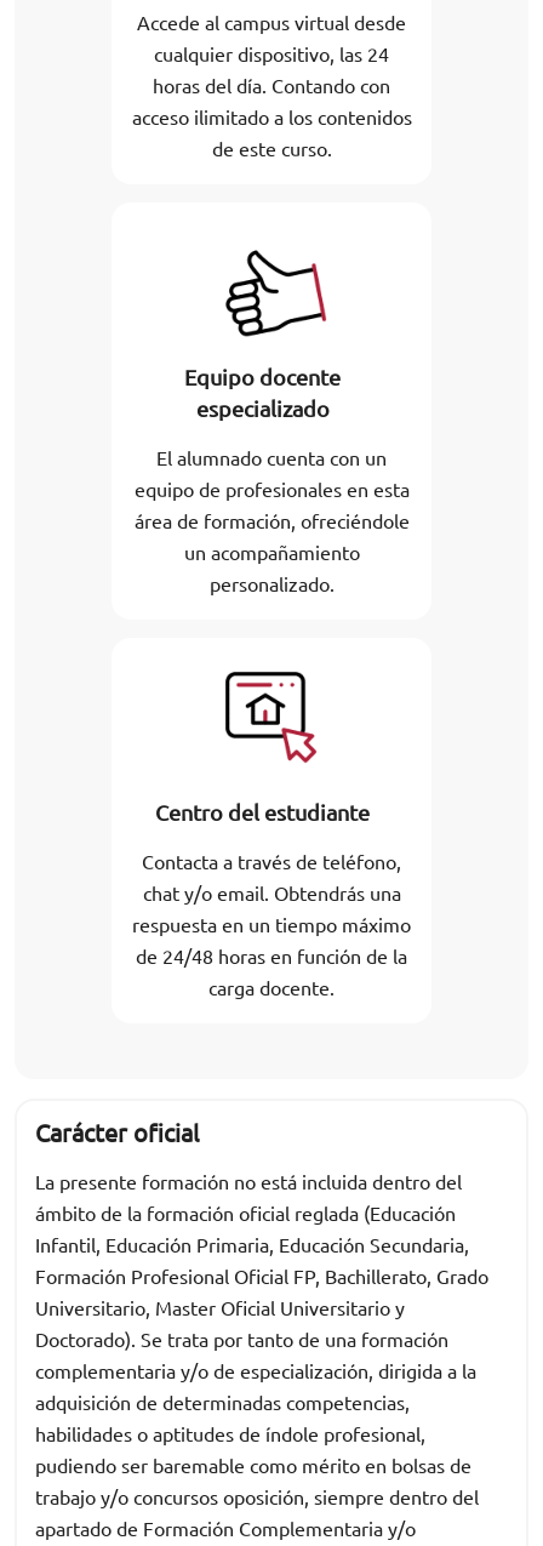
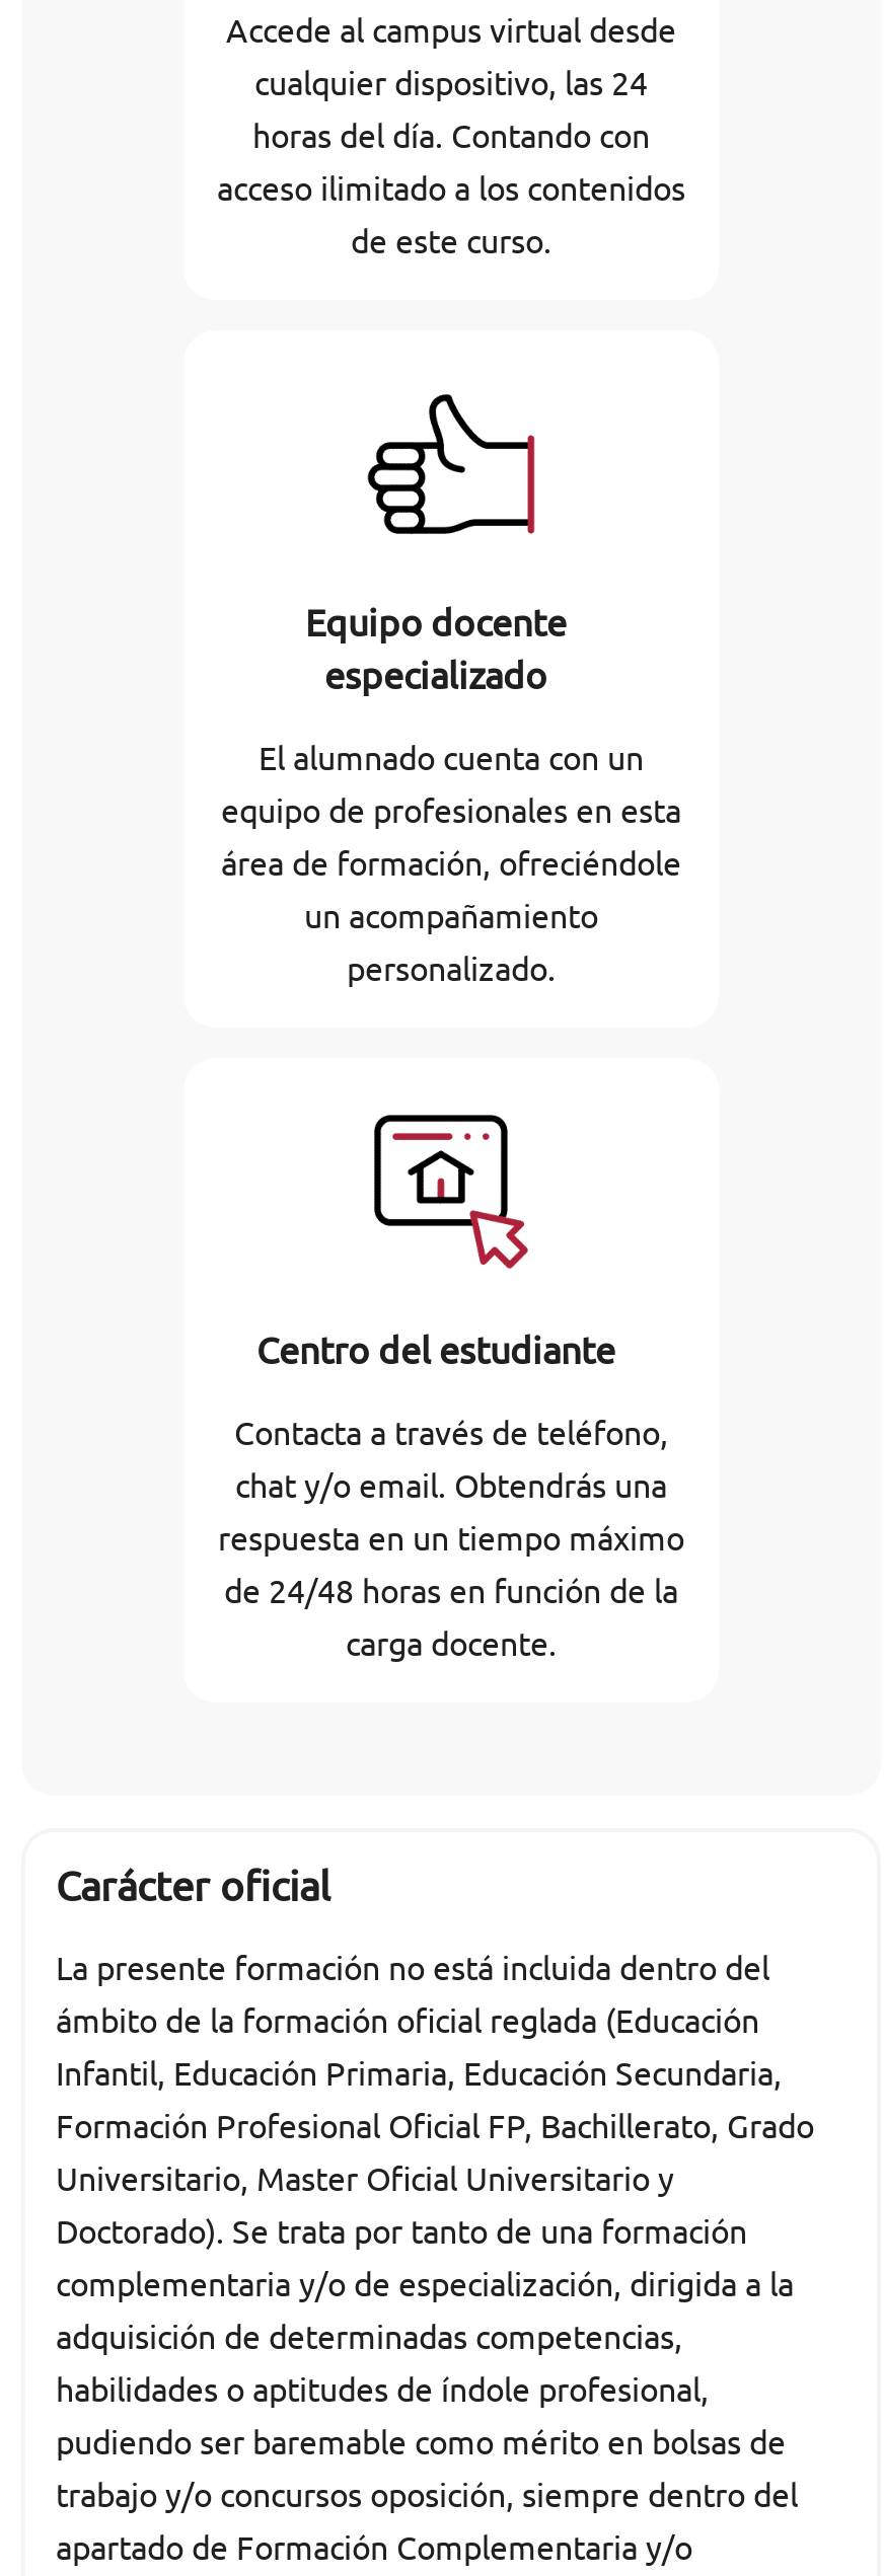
- [image]
+ [image]
